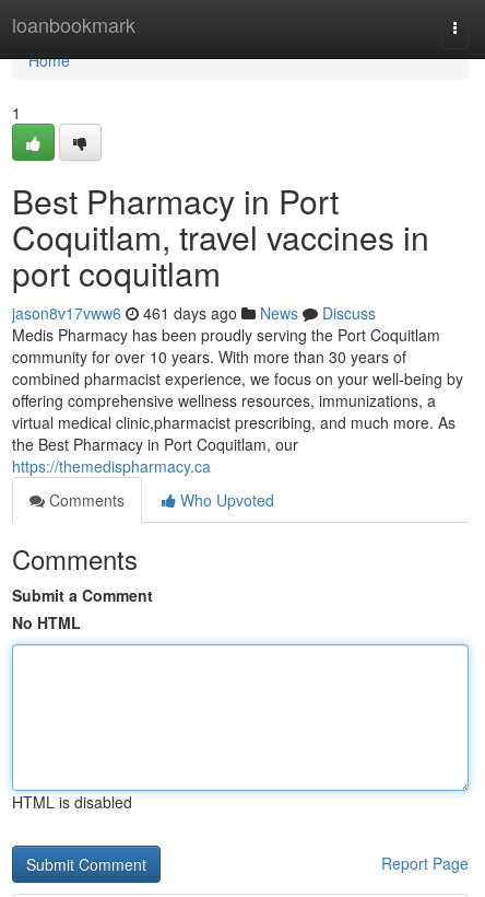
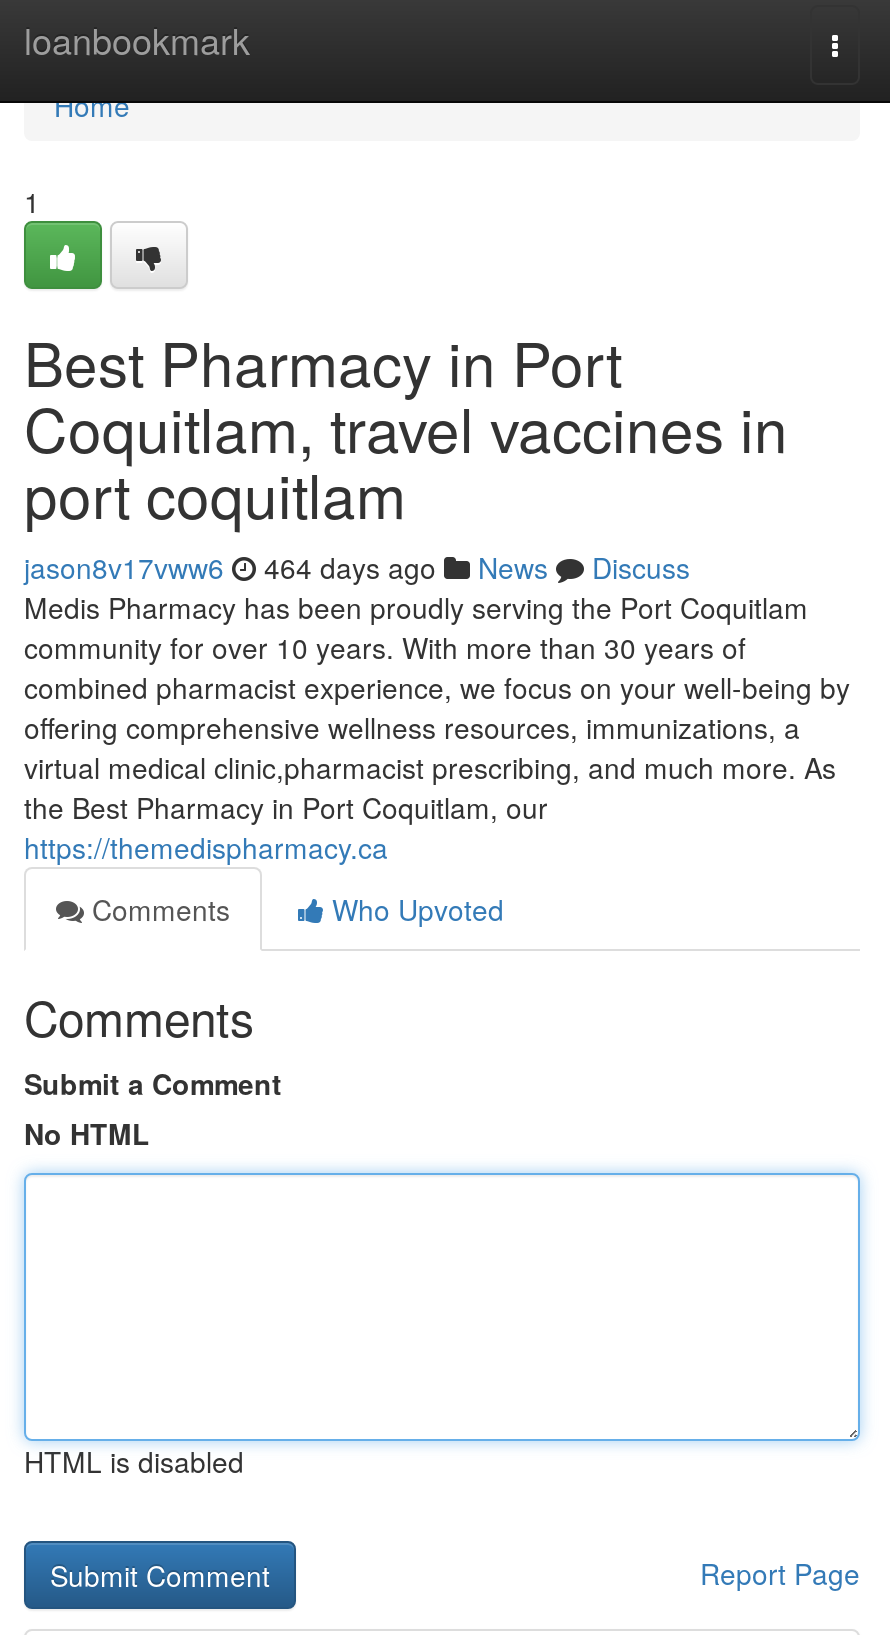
- jason8v17vww6 461 days ago News Discuss
+ jason8v17vww6 464 days ago News Discuss
